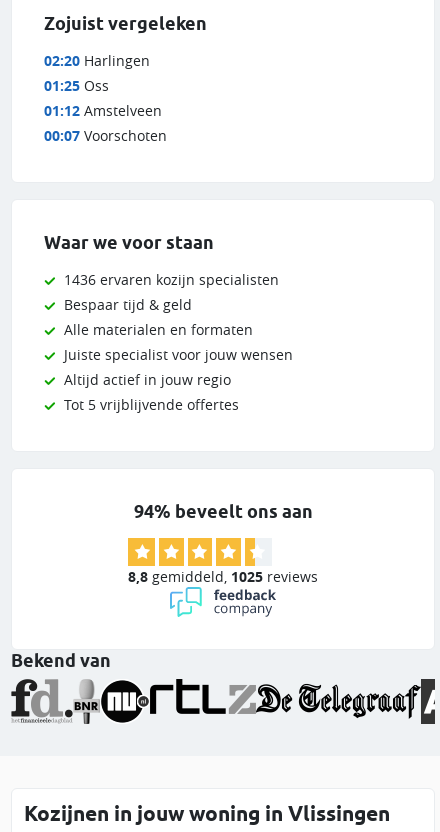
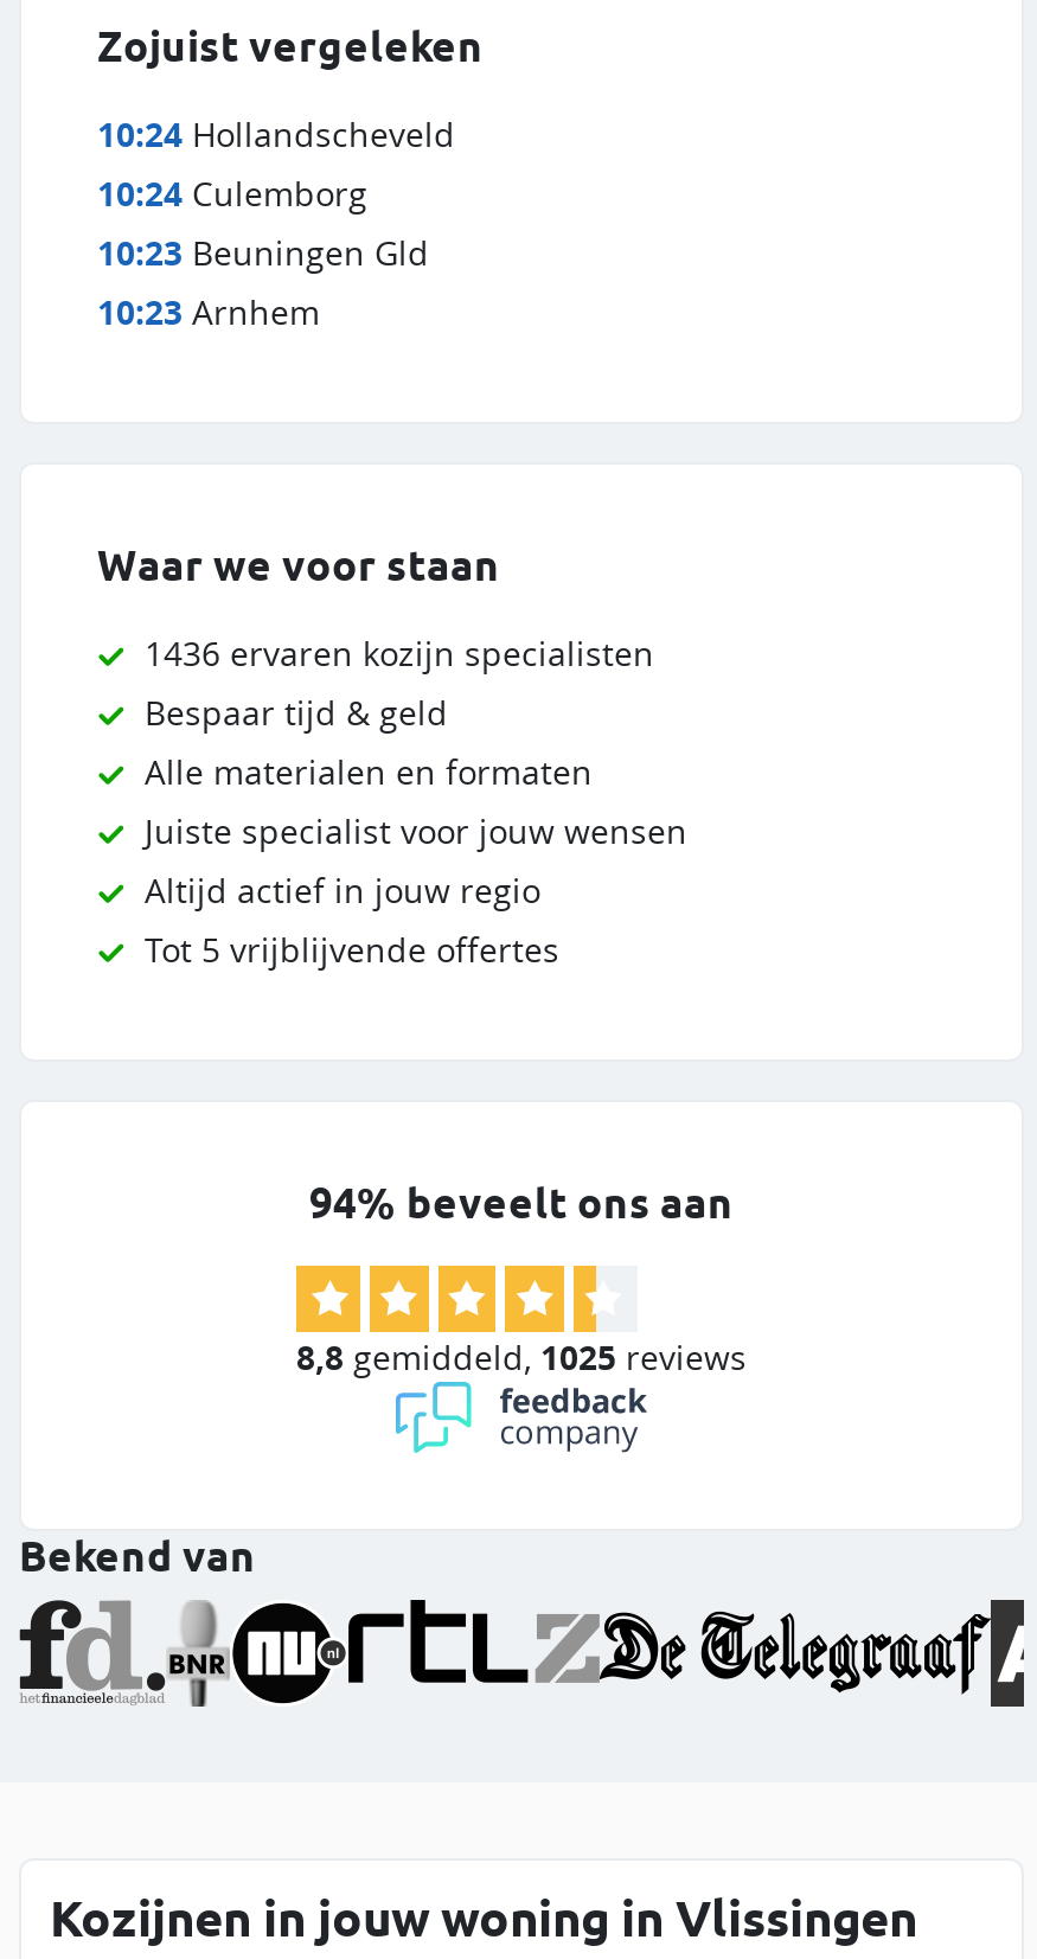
- 02:20 Harlingen
- 01:25 Oss
- 01:12 Amstelveen
- 00:07 Voorschoten
+ 10:24 Hollandscheveld
+ 10:24 Culemborg
+ 10:23 Beuningen Gld
+ 10:23 Arnhem
